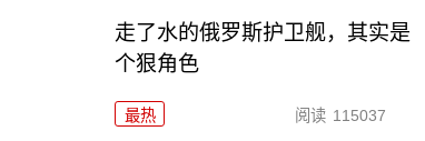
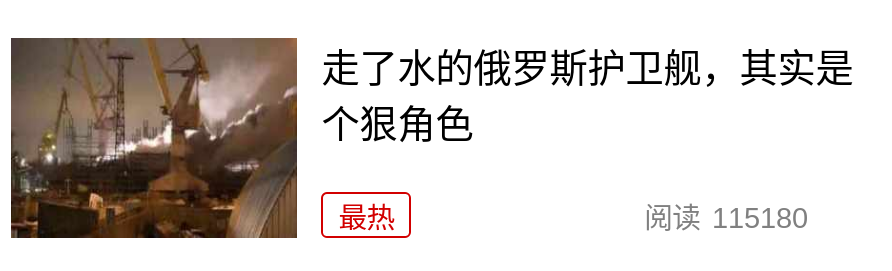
+ [image]

- 阅读 115037
+ 阅读 115180
